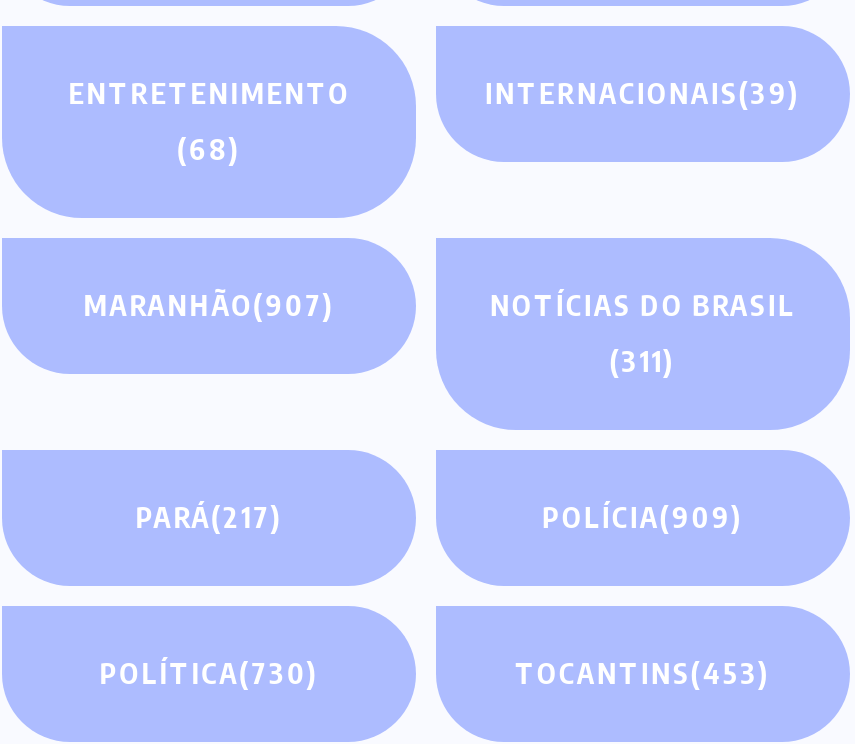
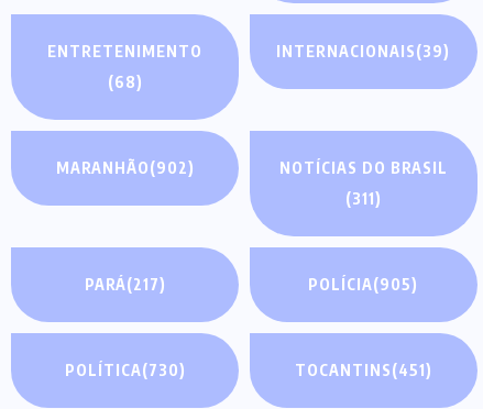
- MARANHÃO(907)
+ MARANHÃO(902)

- POLÍCIA(909)
+ POLÍCIA(905)

- TOCANTINS(453)
+ TOCANTINS(451)
